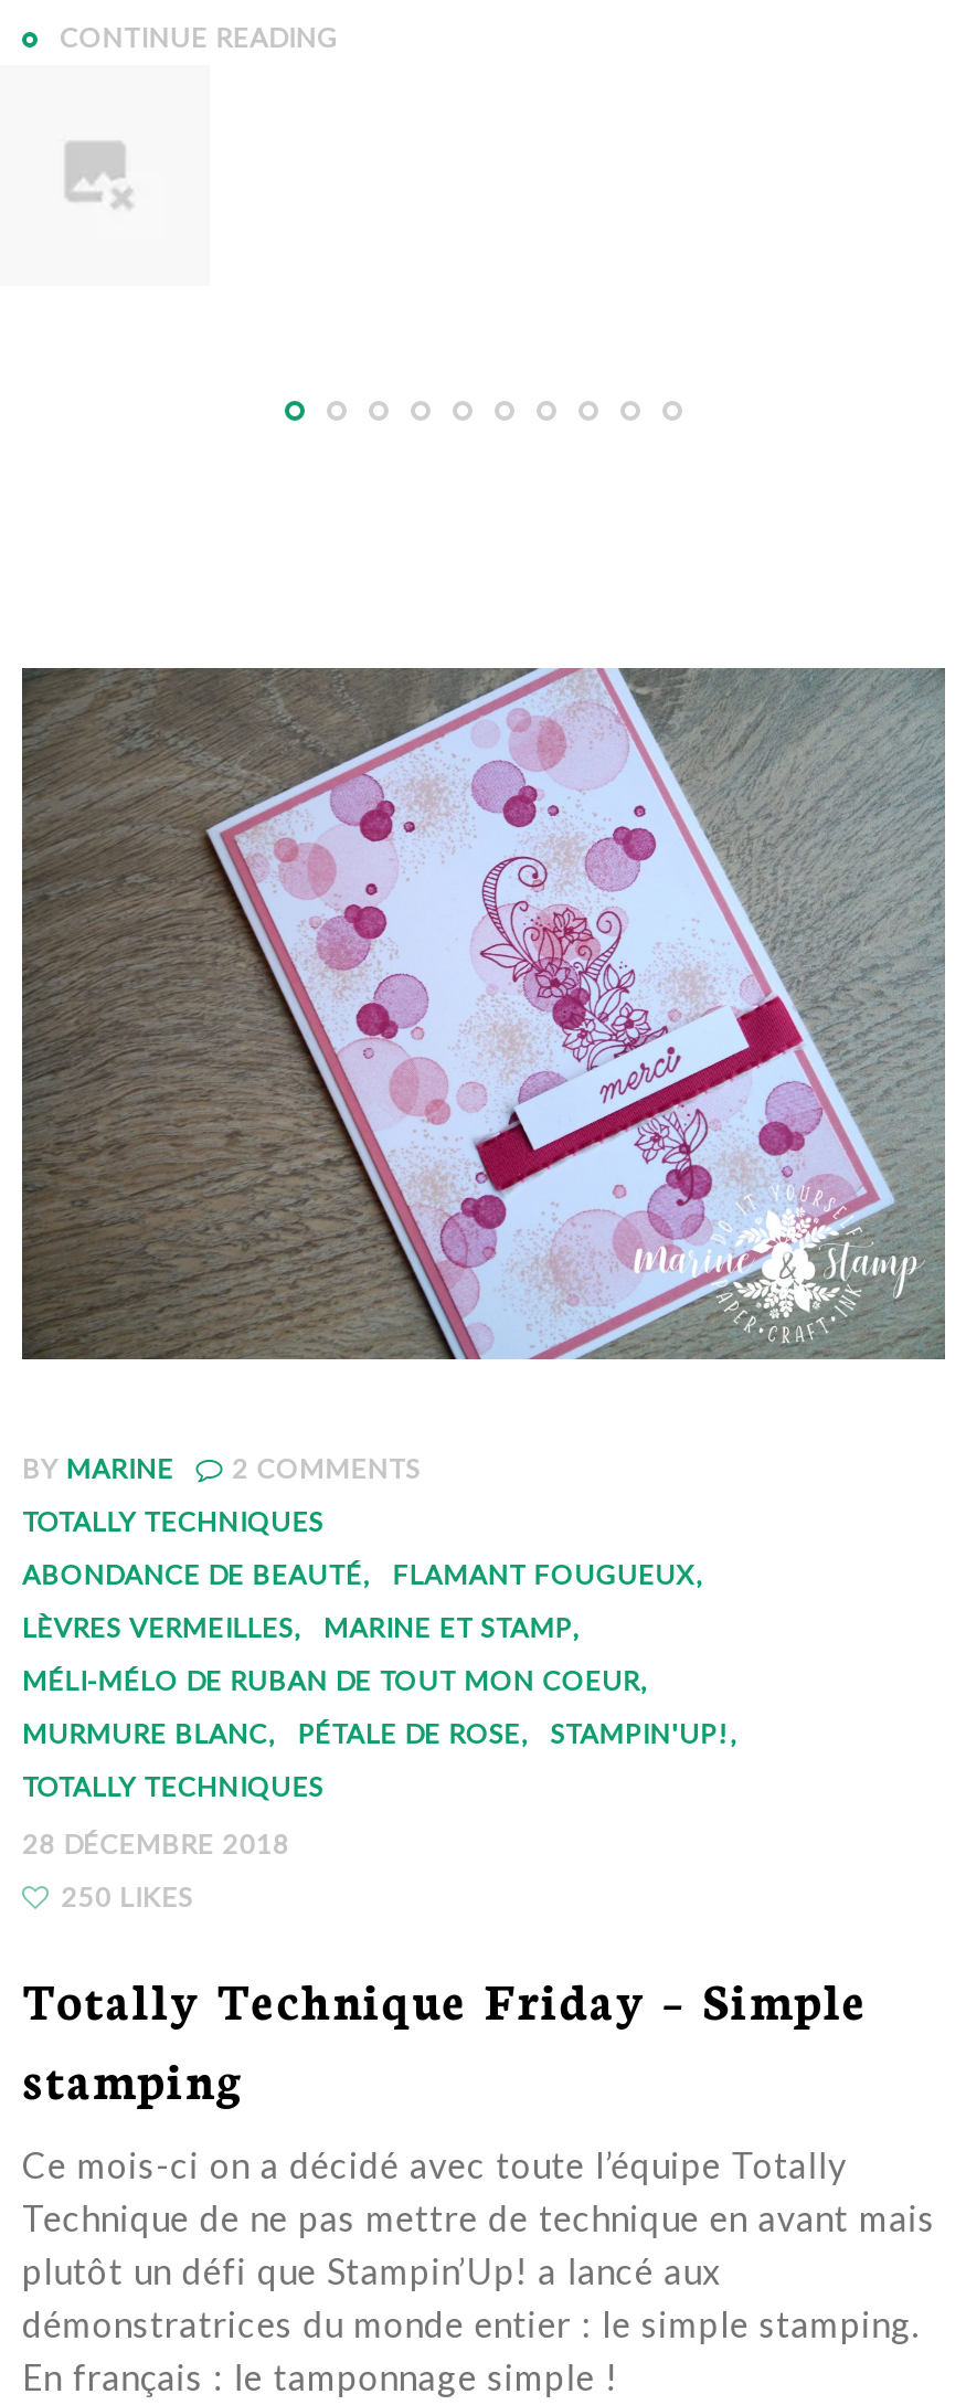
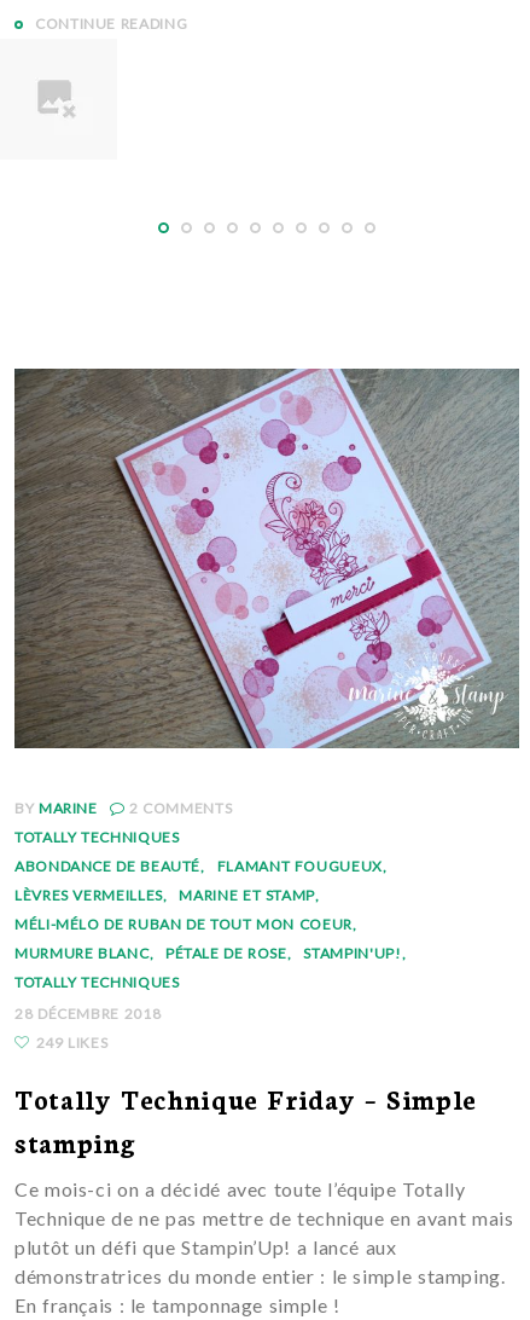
- 250 LIKES
+ 249 LIKES
